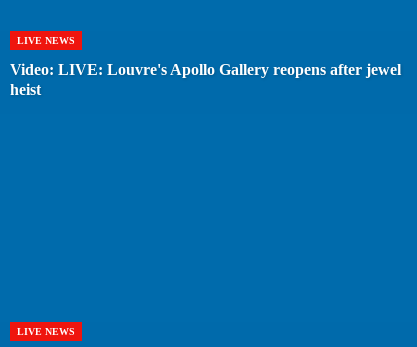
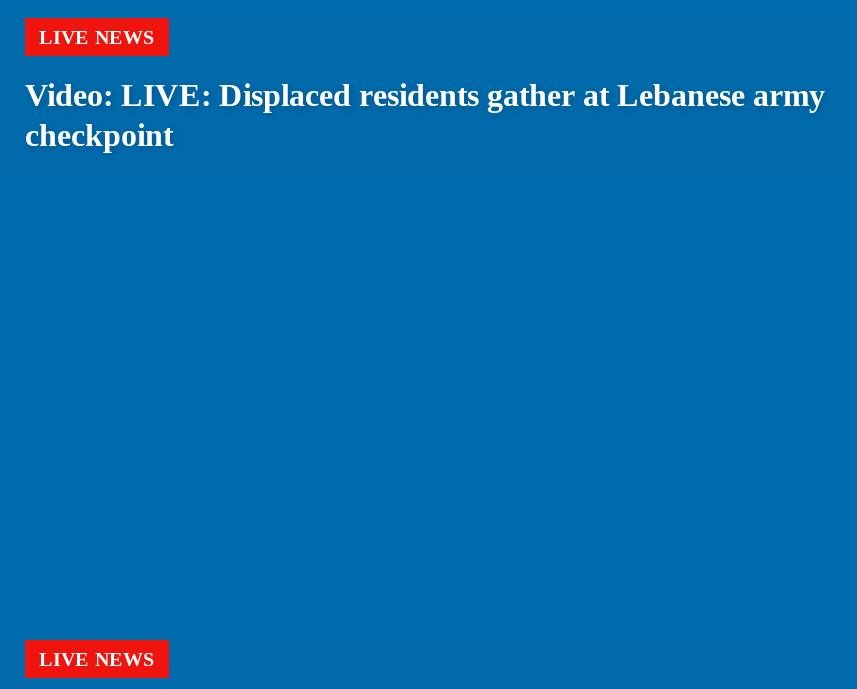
- Video: LIVE: Louvre's Apollo Gallery reopens after jewel
- heist
+ Video: LIVE: Displaced residents gather at Lebanese army
+ checkpoint
